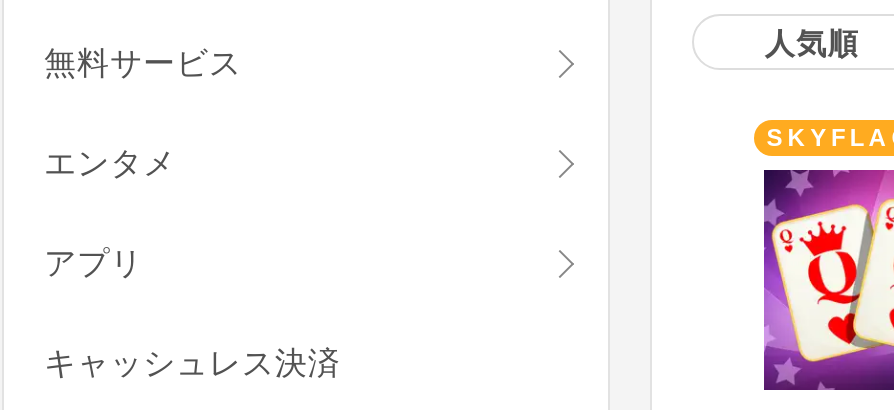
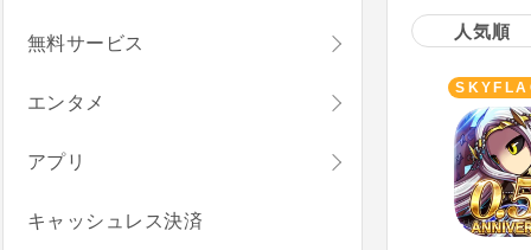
- [image]
+ [image]
